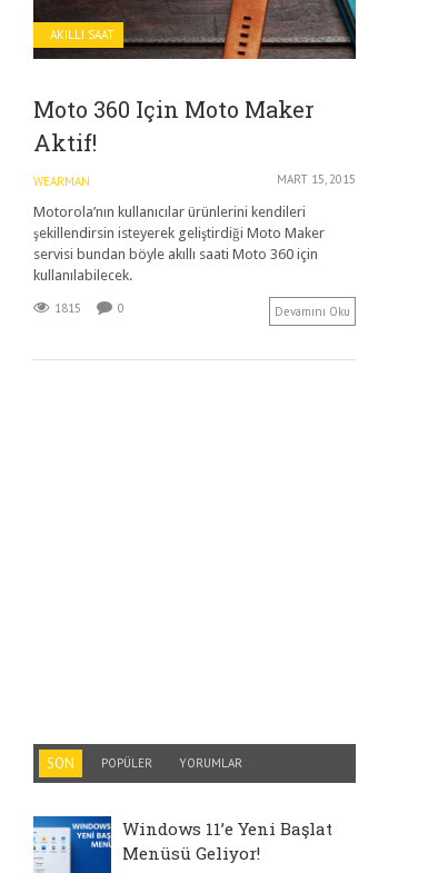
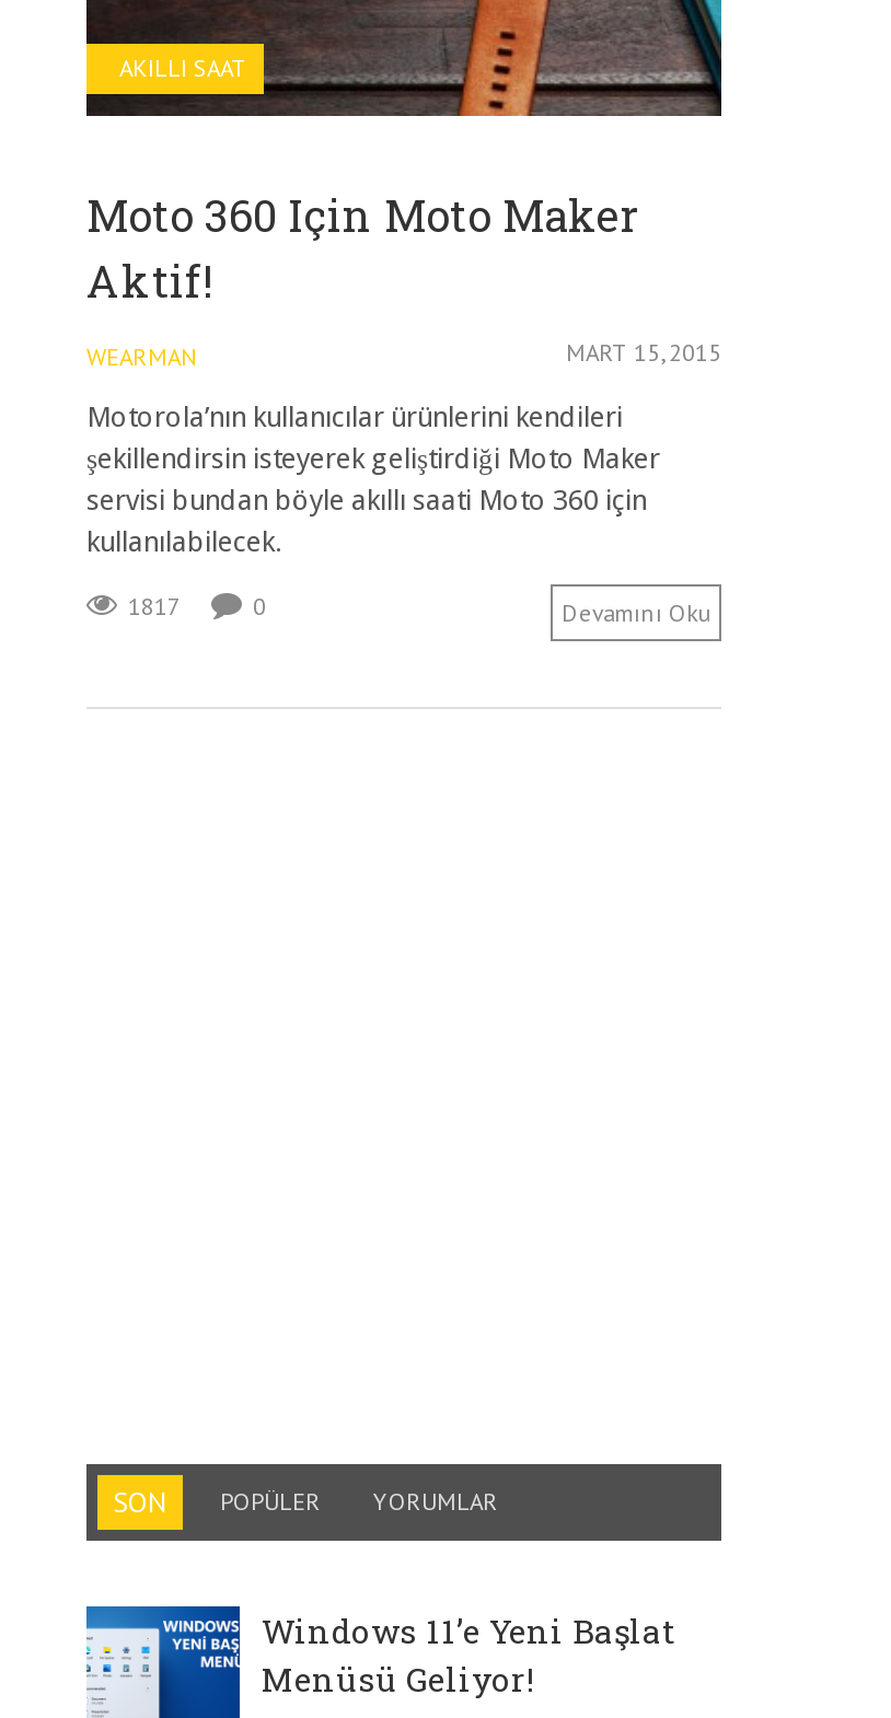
- 1815
+ 1817
